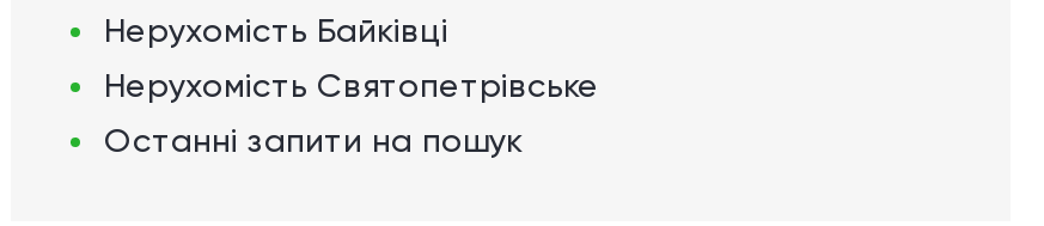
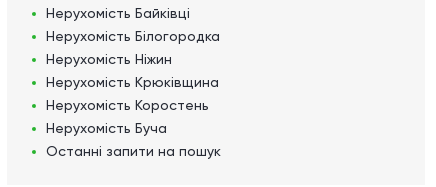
- Нерухомість Святопетрівське
+ Нерухомість Білогородка
+ Нерухомість Ніжин
+ Нерухомість Крюківщина
+ Нерухомість Коростень
+ Нерухомість Буча
